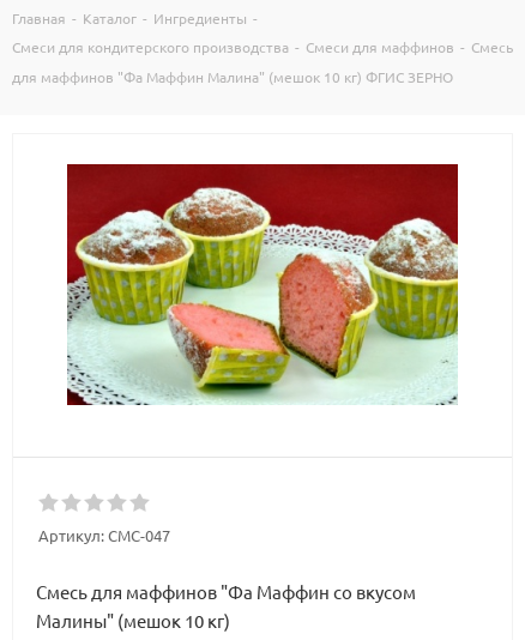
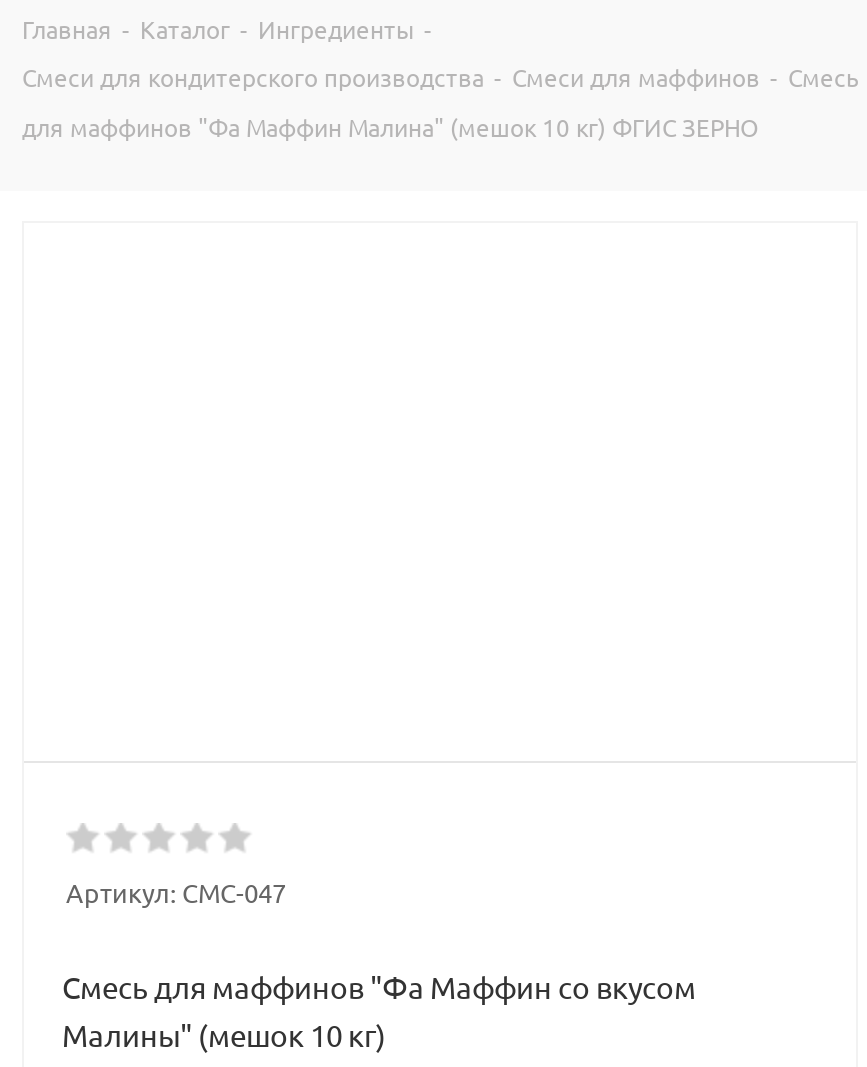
- [image]
